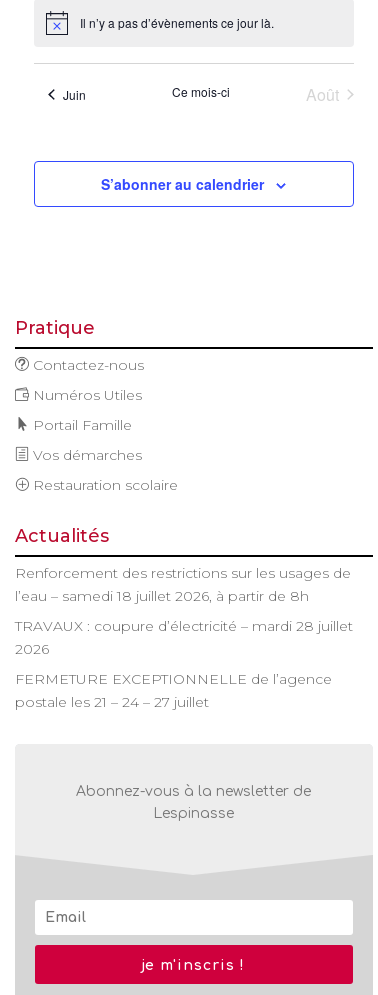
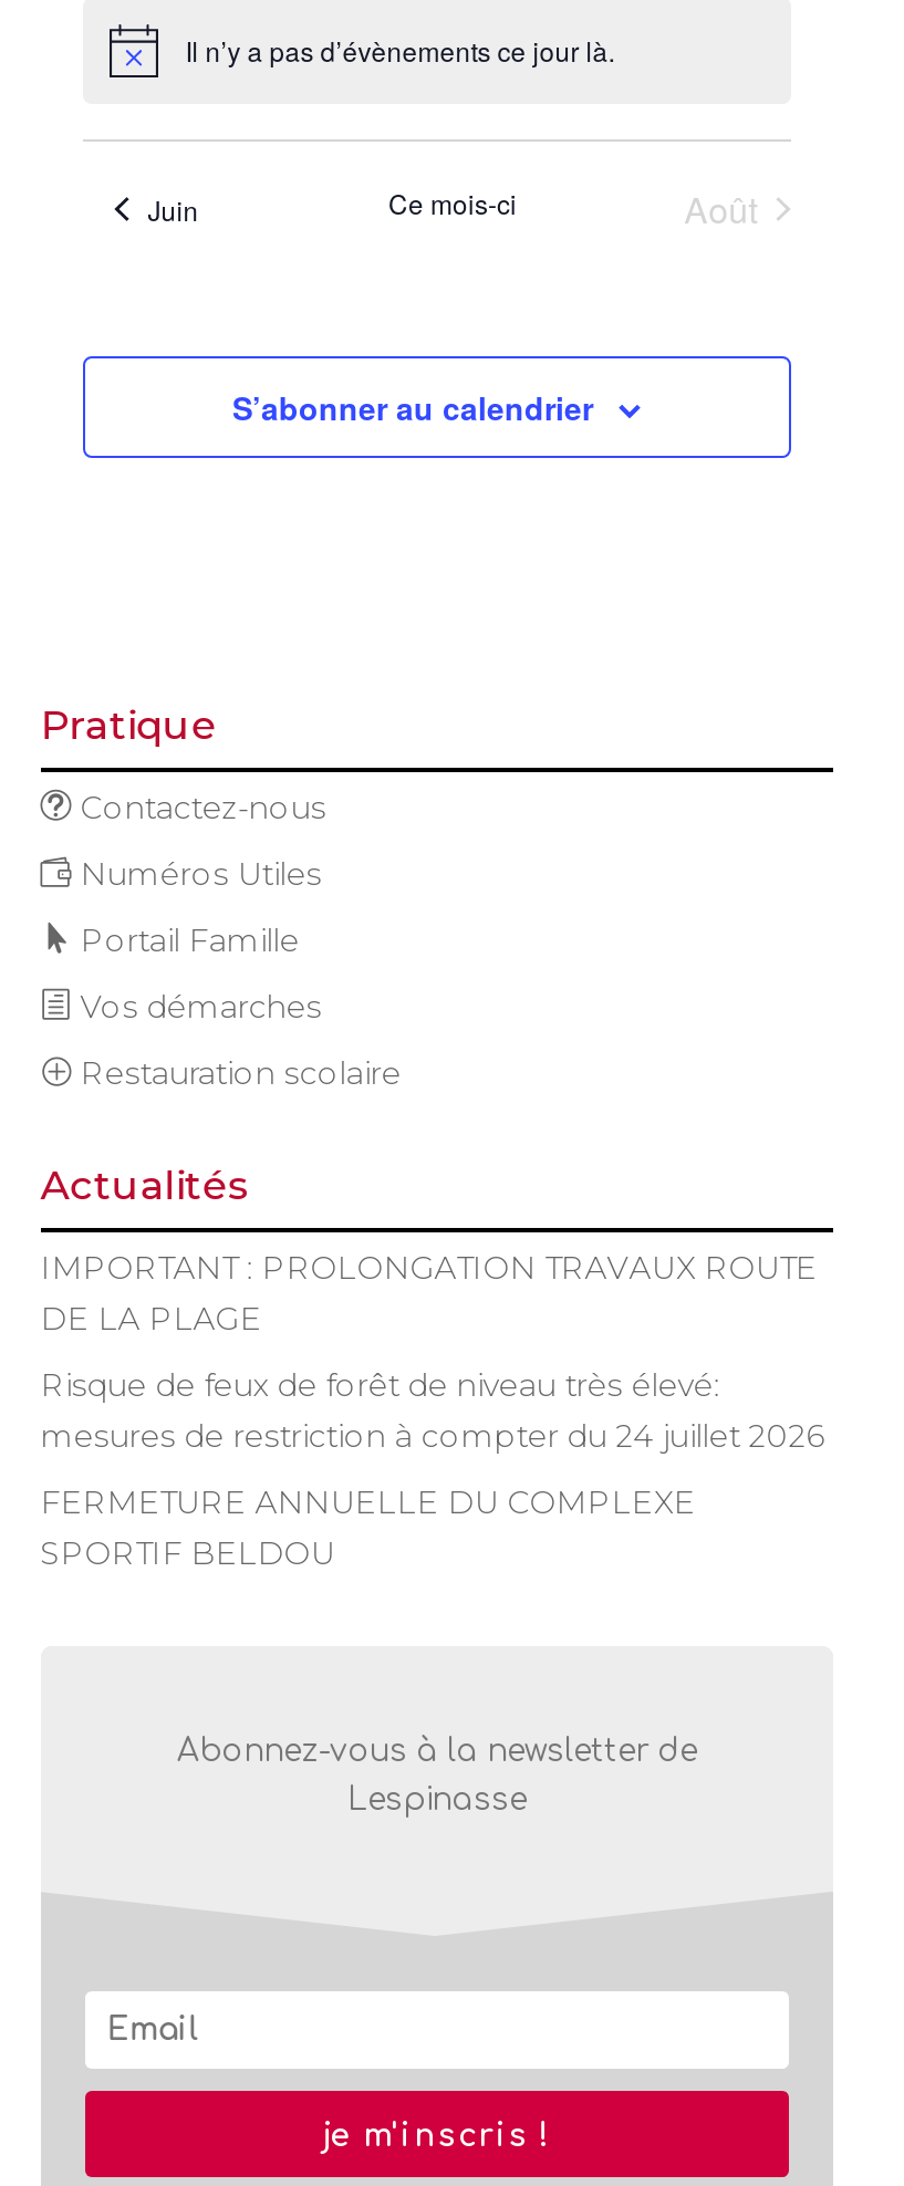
- Renforcement des restrictions sur les usages de
- l’eau – samedi 18 juillet 2026, à partir de 8h
+ IMPORTANT : PROLONGATION TRAVAUX ROUTE
+ DE LA PLAGE

- TRAVAUX : coupure d’électricité – mardi 28 juillet
- 2026
+ Risque de feux de forêt de niveau très élevé:
+ mesures de restriction à compter du 24 juillet 2026

- FERMETURE EXCEPTIONNELLE de l’agence
- postale les 21 – 24 – 27 juillet
+ FERMETURE ANNUELLE DU COMPLEXE
+ SPORTIF BELDOU
